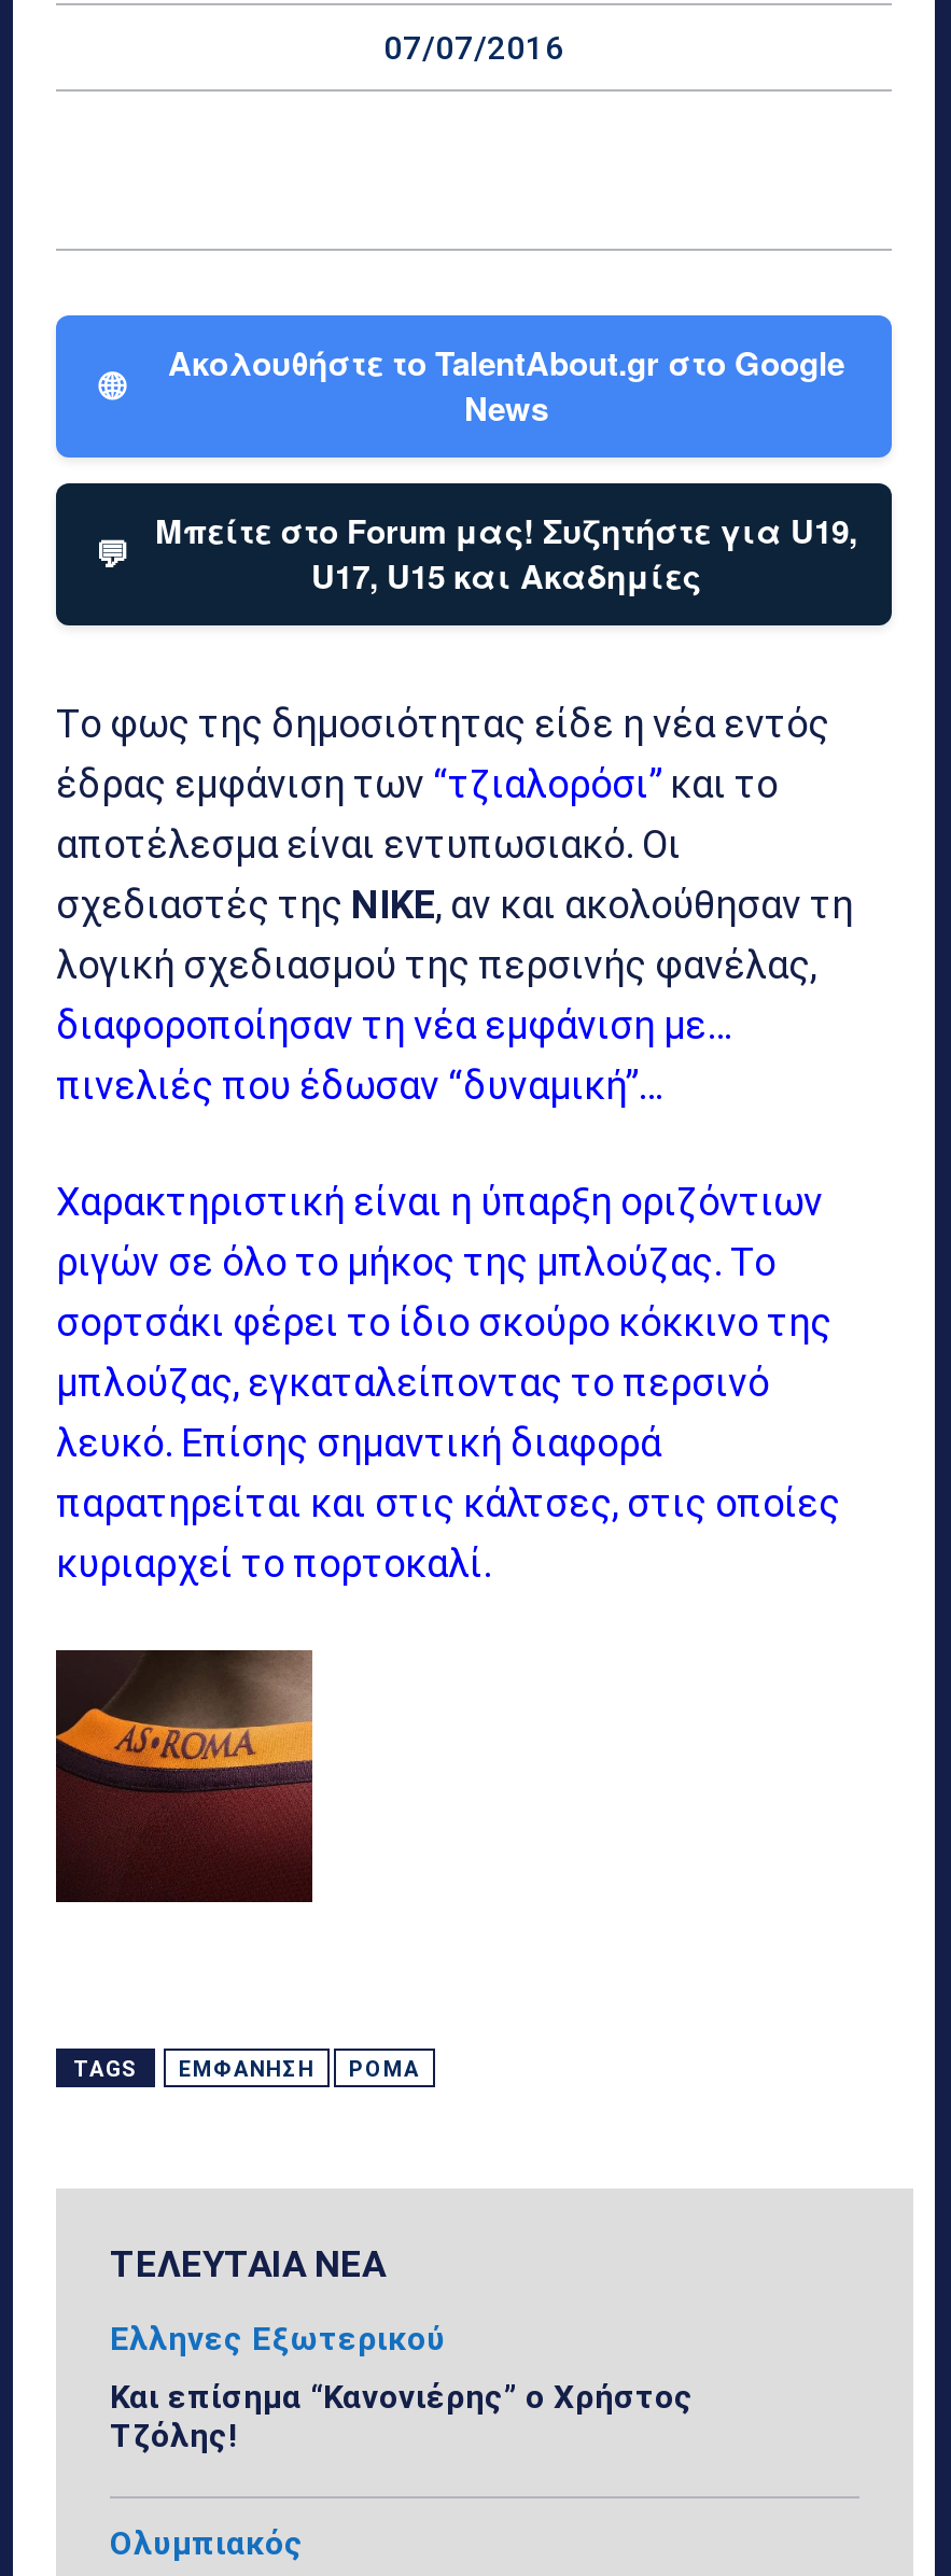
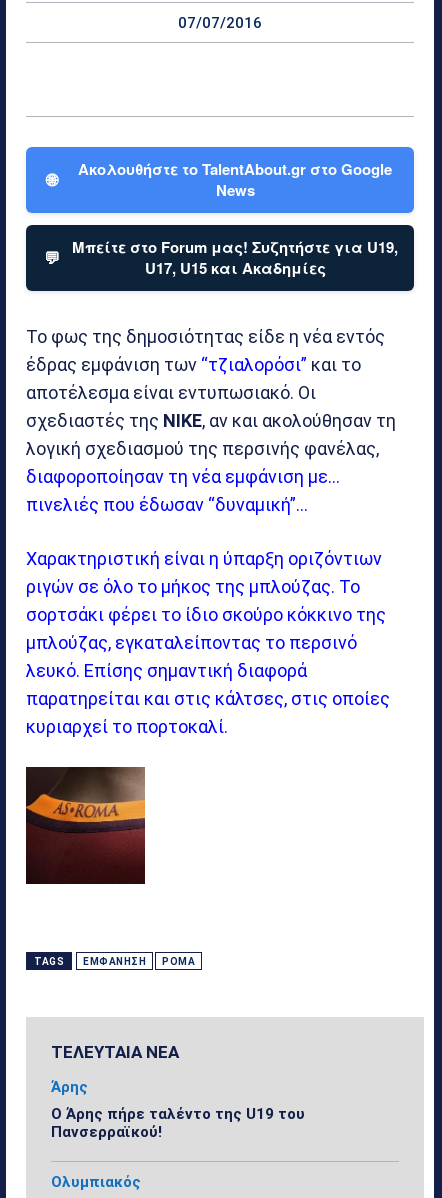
- Ελληνες Εξωτερικού
+ Άρης

- Και επίσημα “Κανονιέρης” ο Χρήστος
- Τζόλης!
+ Ο Άρης πήρε ταλέντο της U19 του
+ Πανσερραϊκού!
